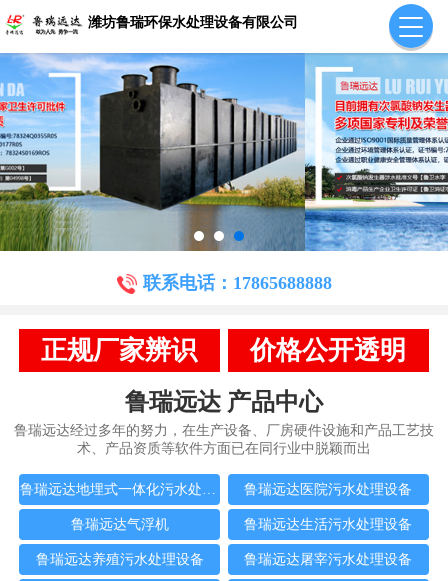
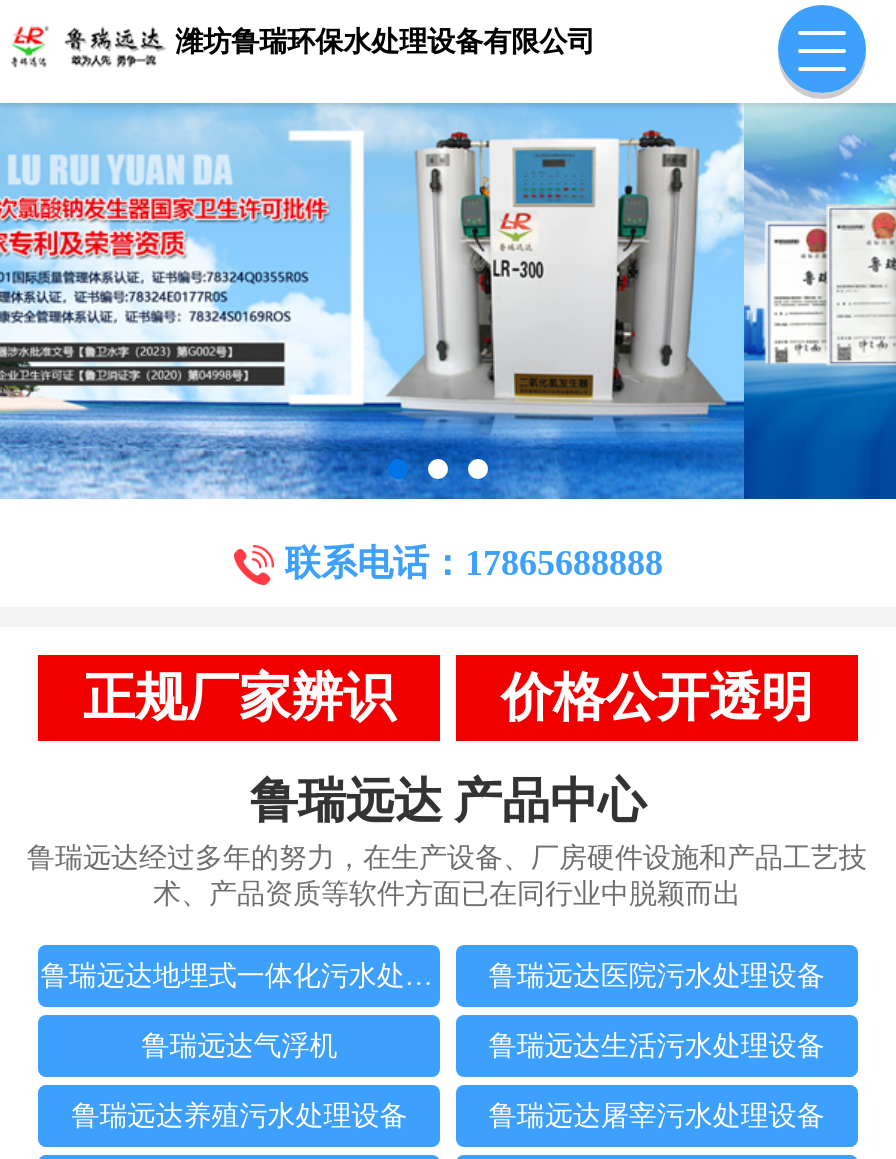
- [image]
+ [image]
